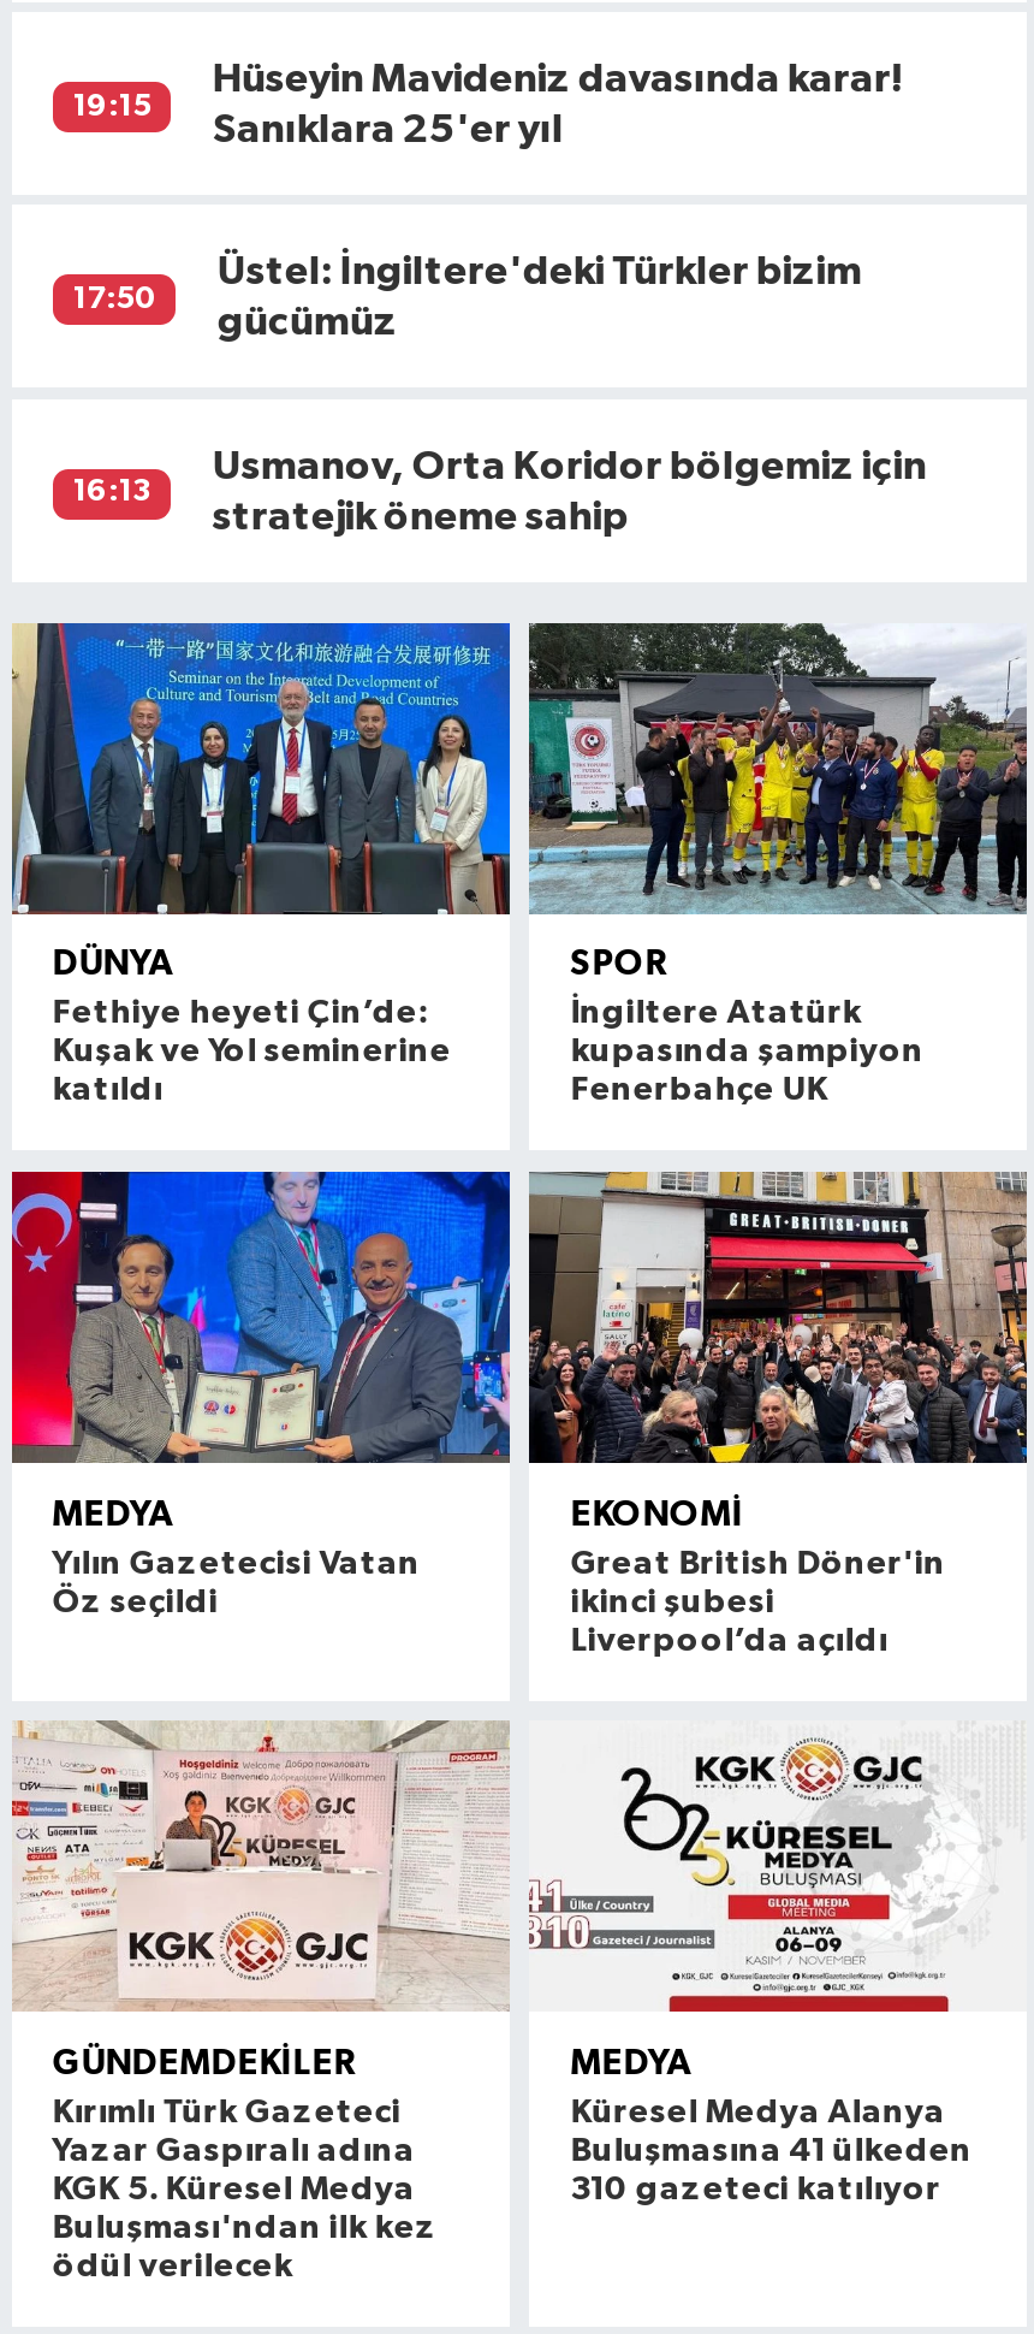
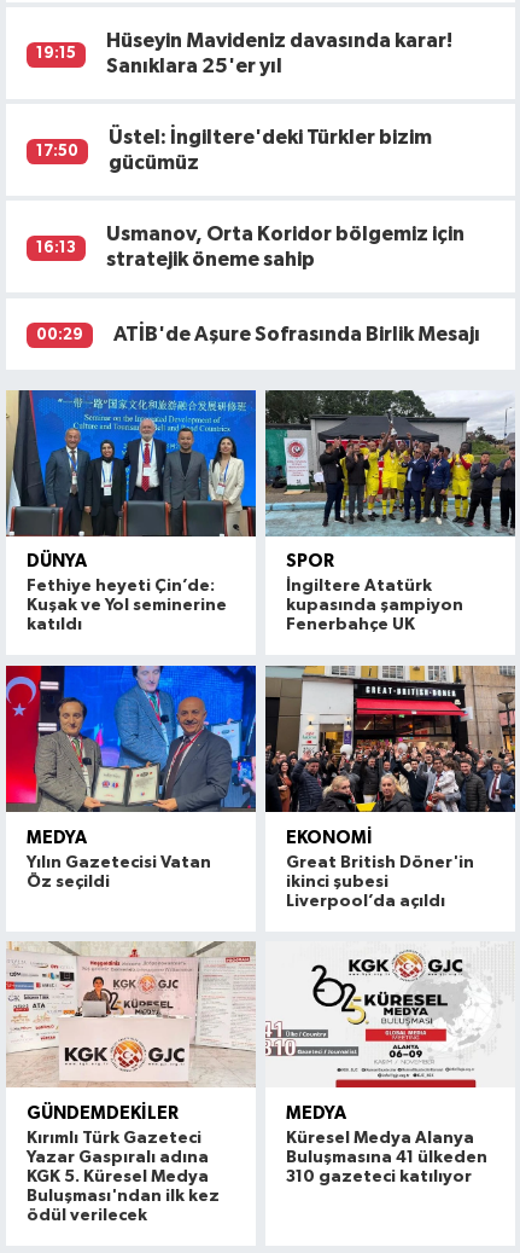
+ 00:29
+ ATİB'de Aşure Sofrasında Birlik Mesajı
